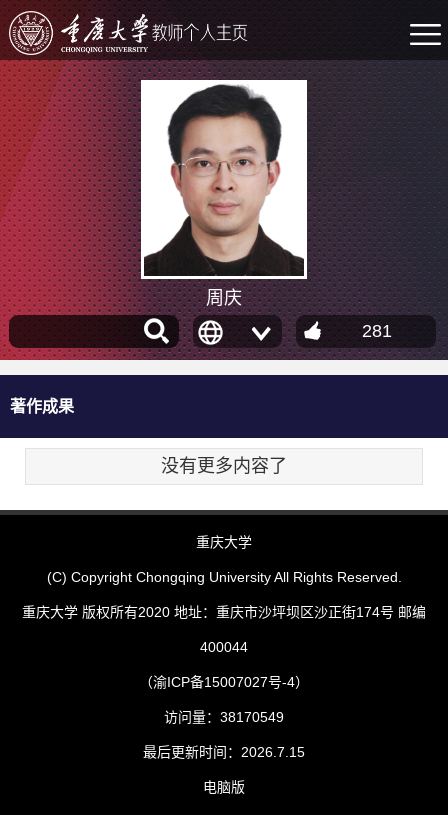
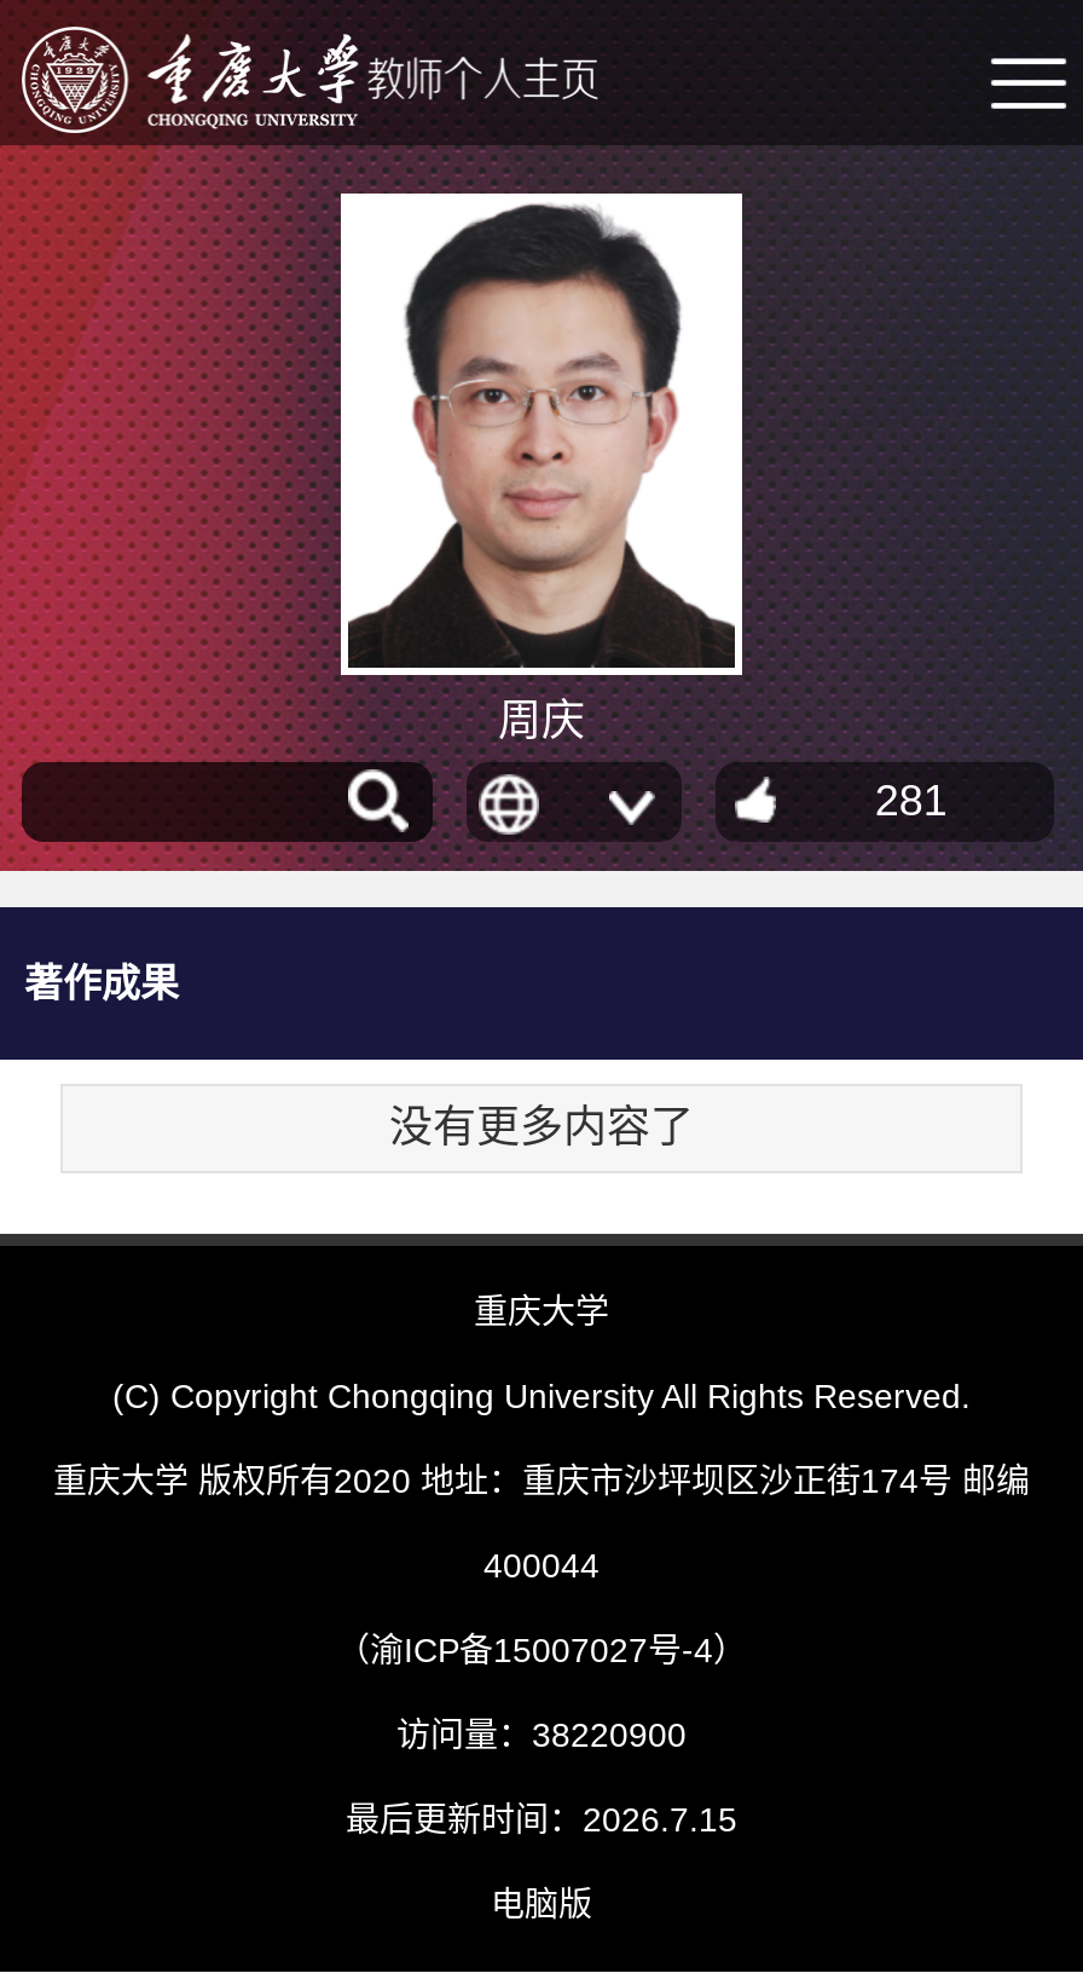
- 访问量：38170549
+ 访问量：38220900
